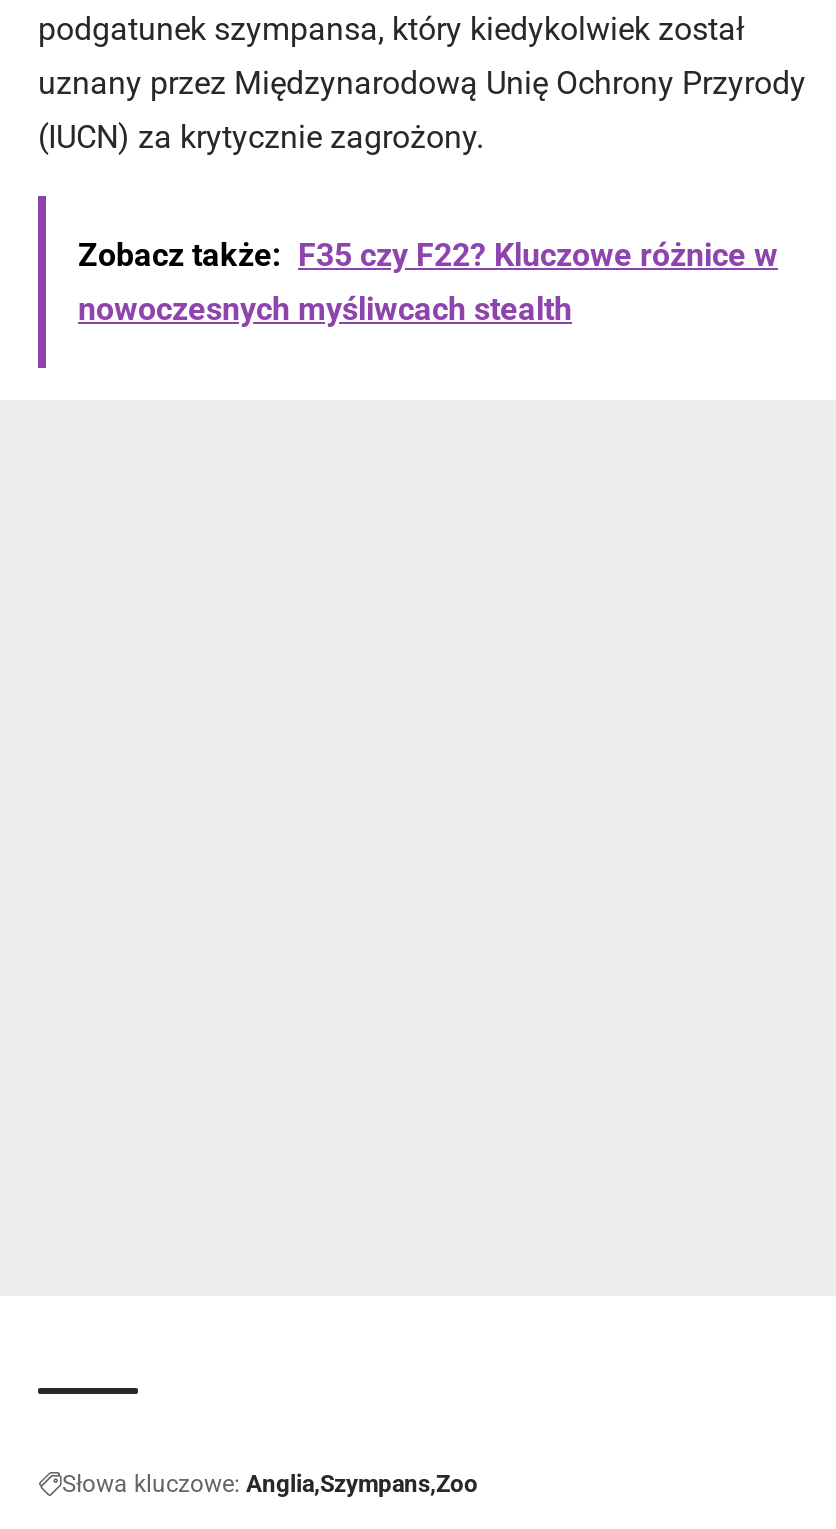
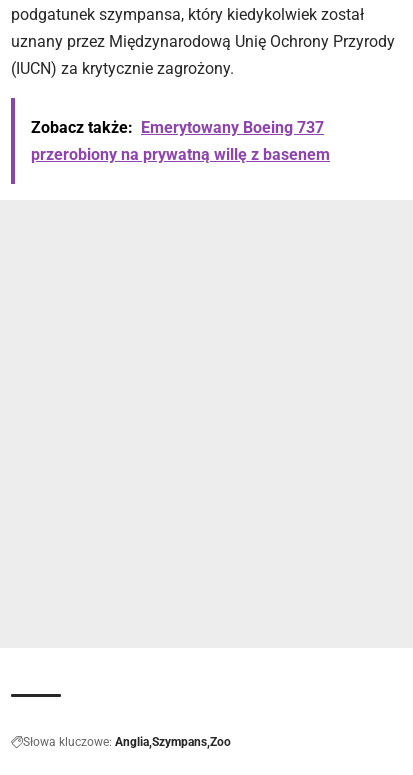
- Zobacz także: F35 czy F22? Kluczowe różnice w
- nowoczesnych myśliwcach stealth
+ Zobacz także: Emerytowany Boeing 737
+ przerobiony na prywatną willę z basenem
